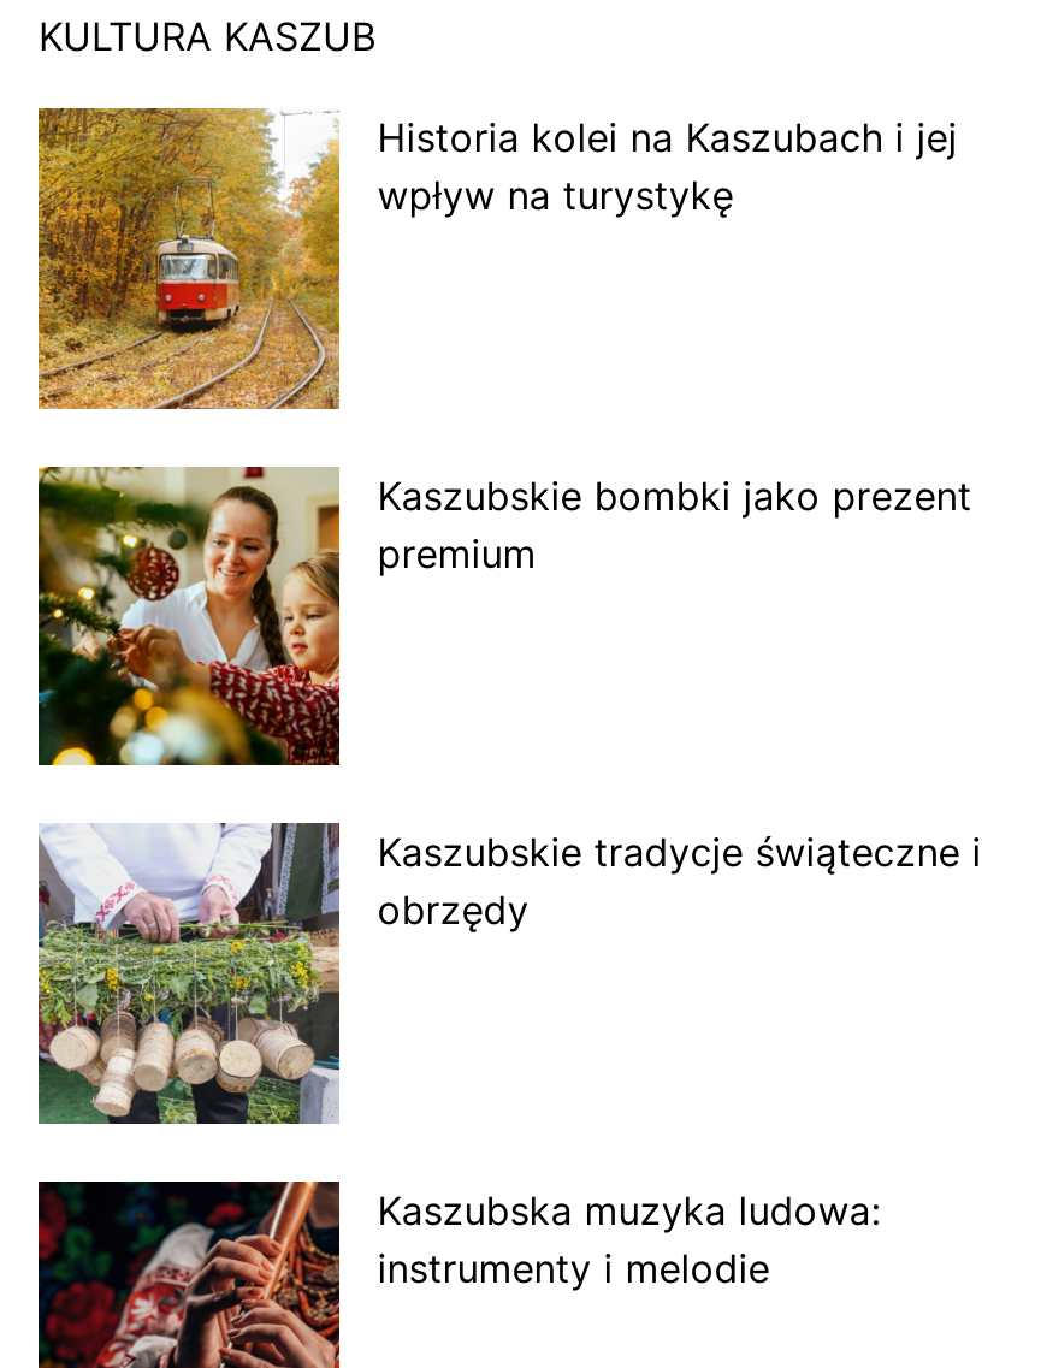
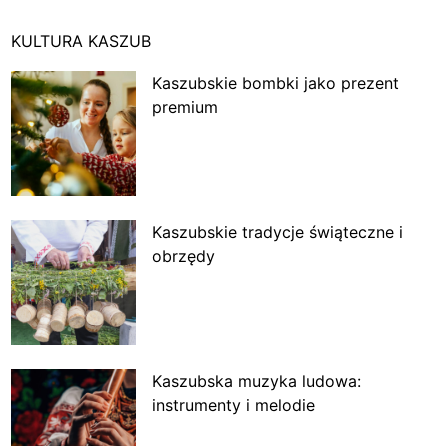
- [image]
- Historia kolei na Kaszubach i jej
- wpływ na turystykę
